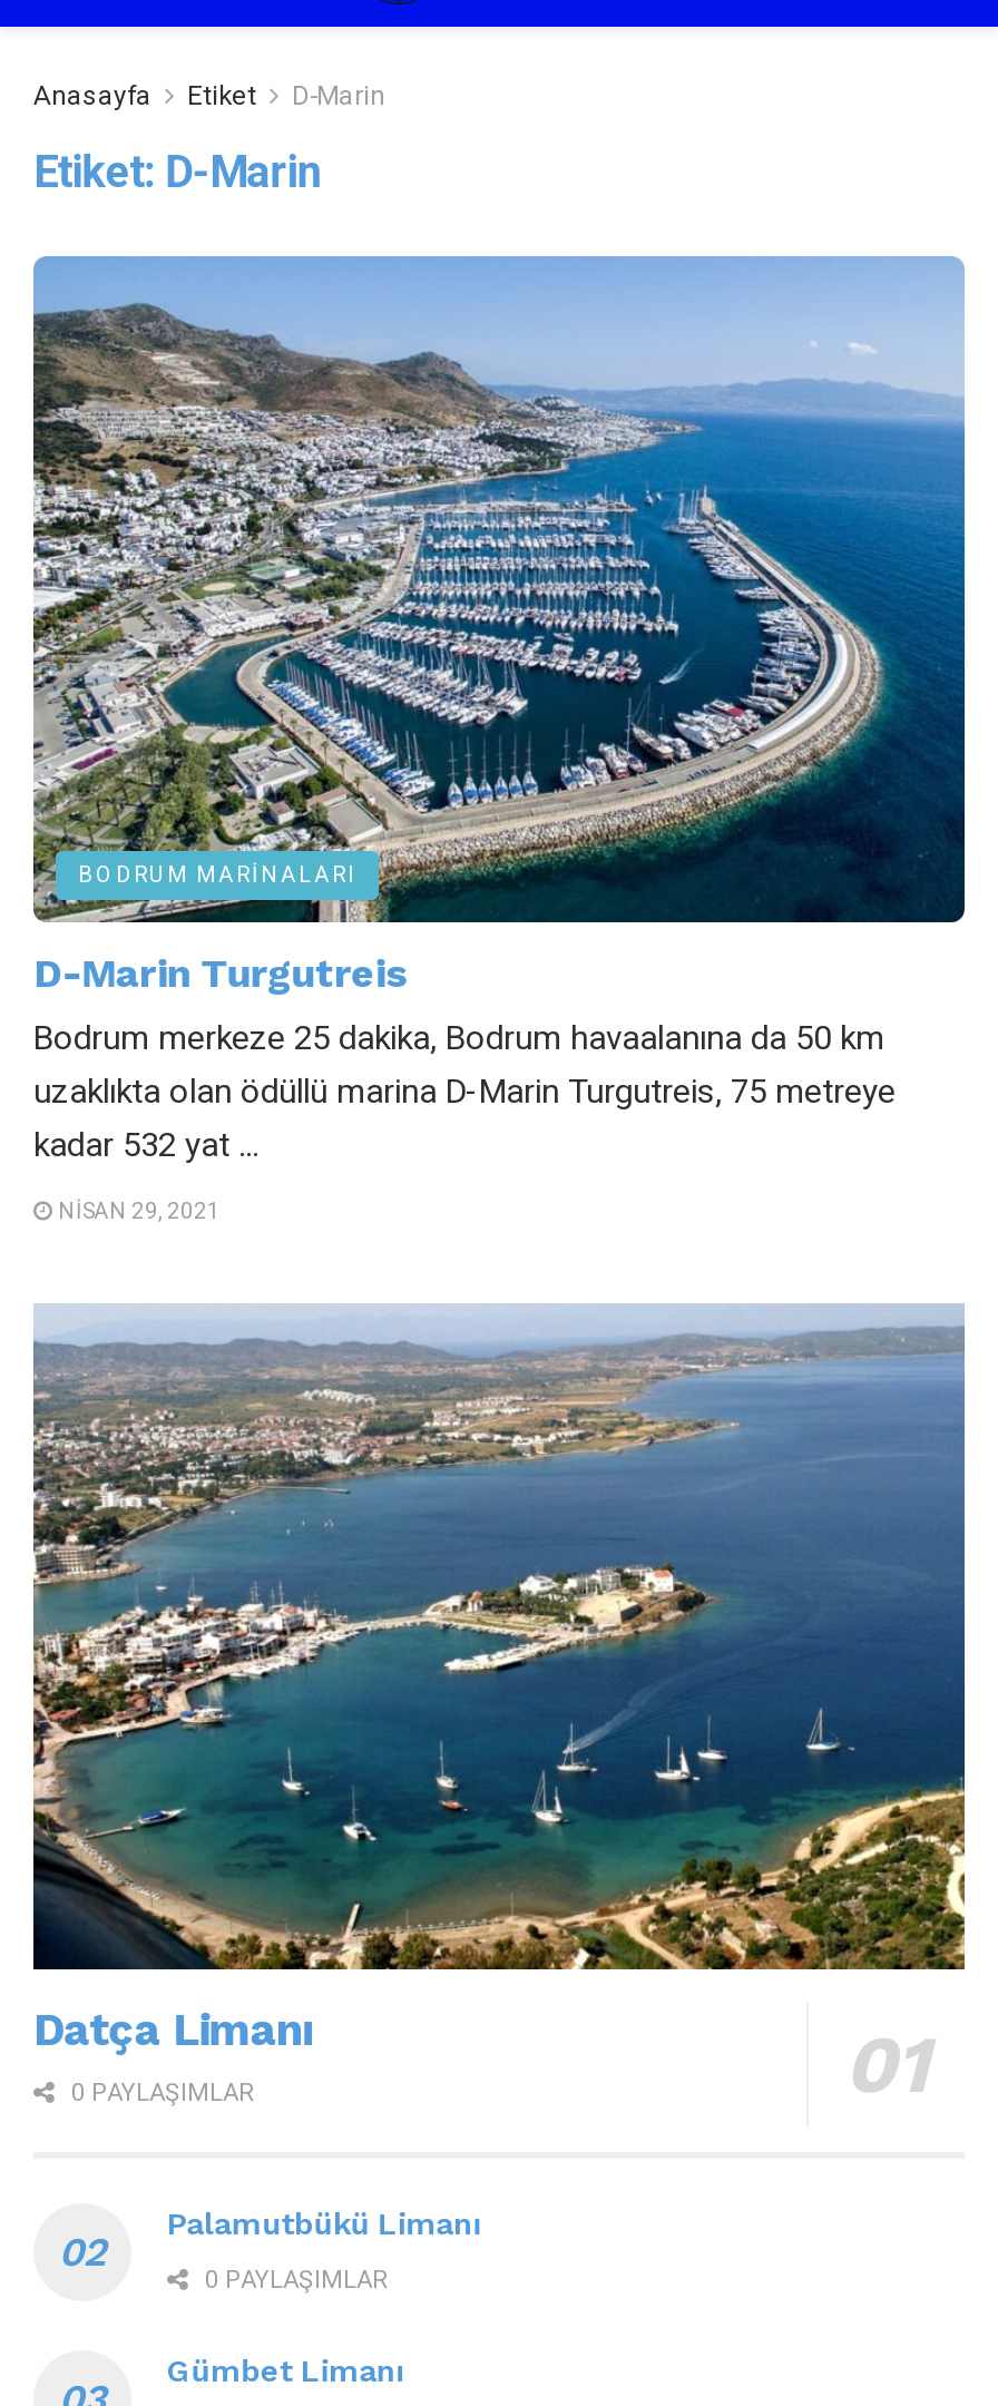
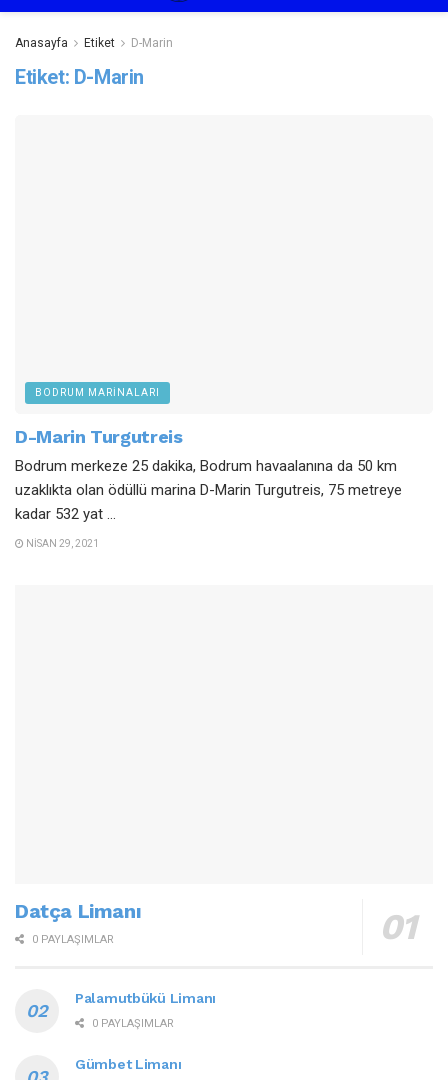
- [image]

- [image]
